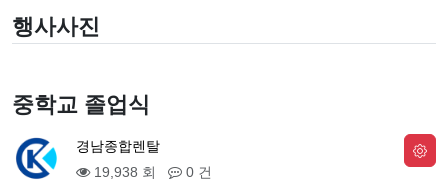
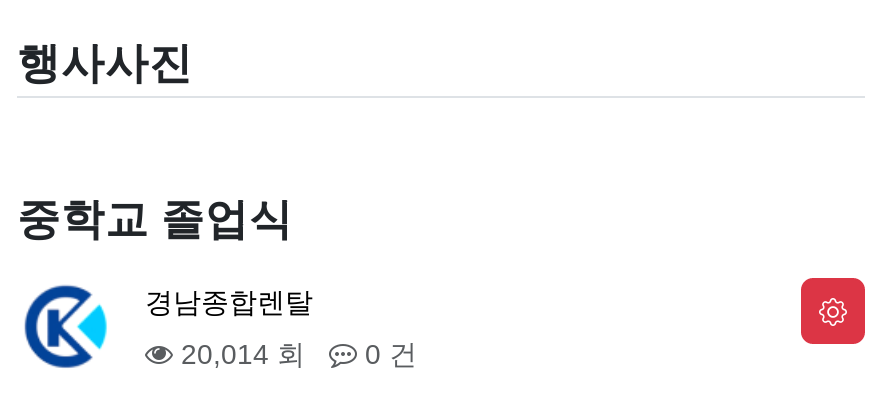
- 19,938 회 0 건
+ 20,014 회 0 건
